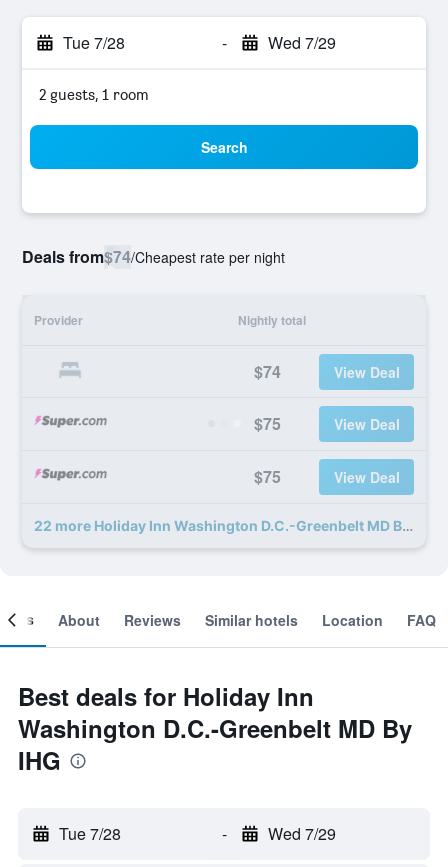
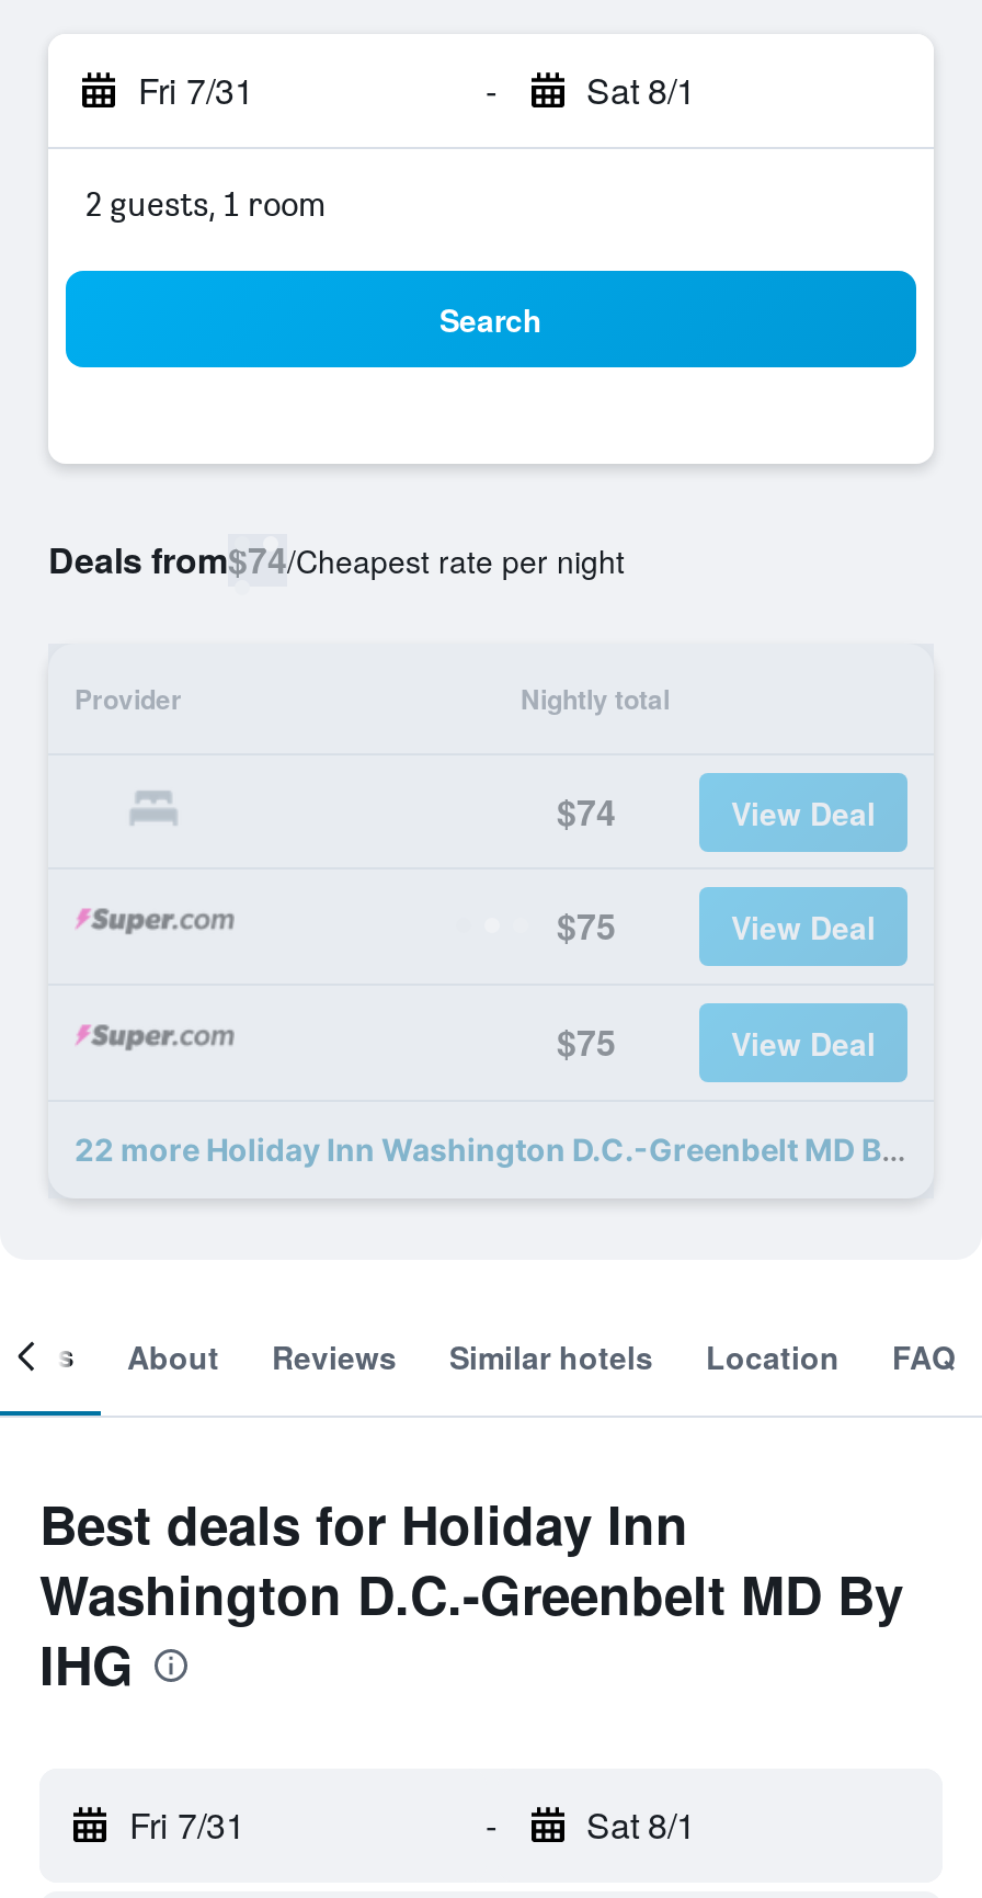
- Tue 7/28
+ Fri 7/31

- Wed 7/29
+ Sat 8/1

- Tue 7/28
+ Fri 7/31

- Wed 7/29
+ Sat 8/1
